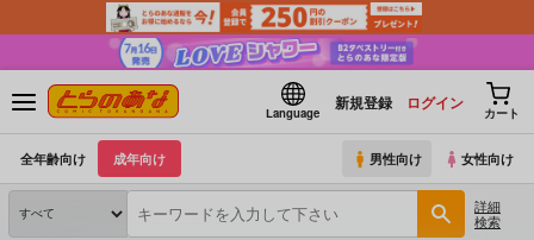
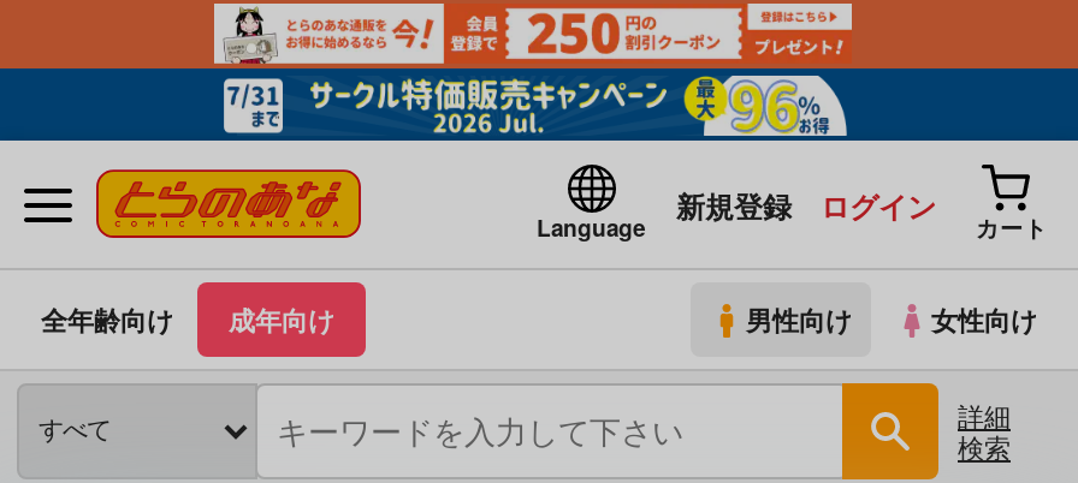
- [image]
+ [image]
